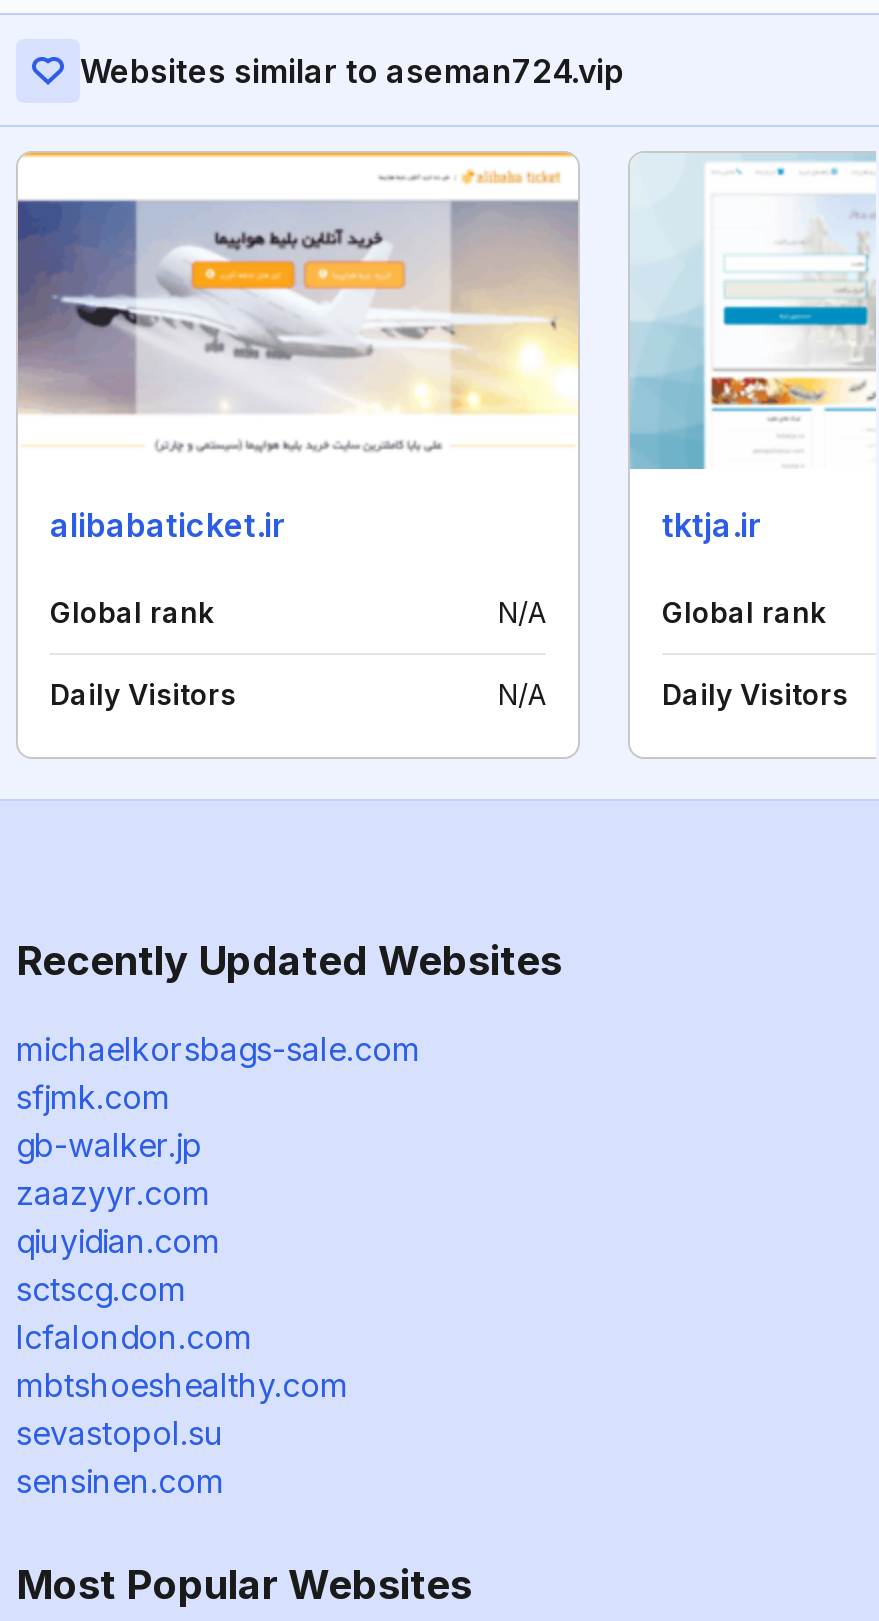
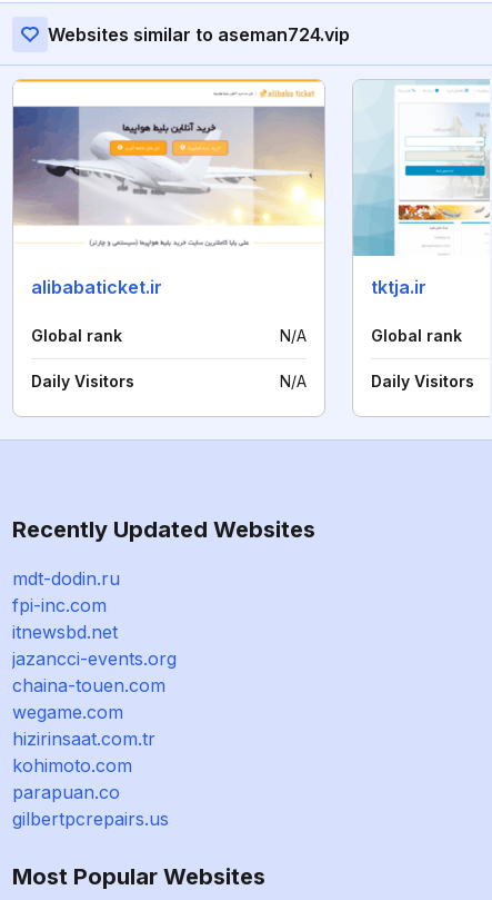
- michaelkorsbags-sale.com
- sfjmk.com
- gb-walker.jp
- zaazyyr.com
- qiuyidian.com
- sctscg.com
- lcfalondon.com
- mbtshoeshealthy.com
- sevastopol.su
- sensinen.com
+ mdt-dodin.ru
+ fpi-inc.com
+ itnewsbd.net
+ jazancci-events.org
+ chaina-touen.com
+ wegame.com
+ hizirinsaat.com.tr
+ kohimoto.com
+ parapuan.co
+ gilbertpcrepairs.us
